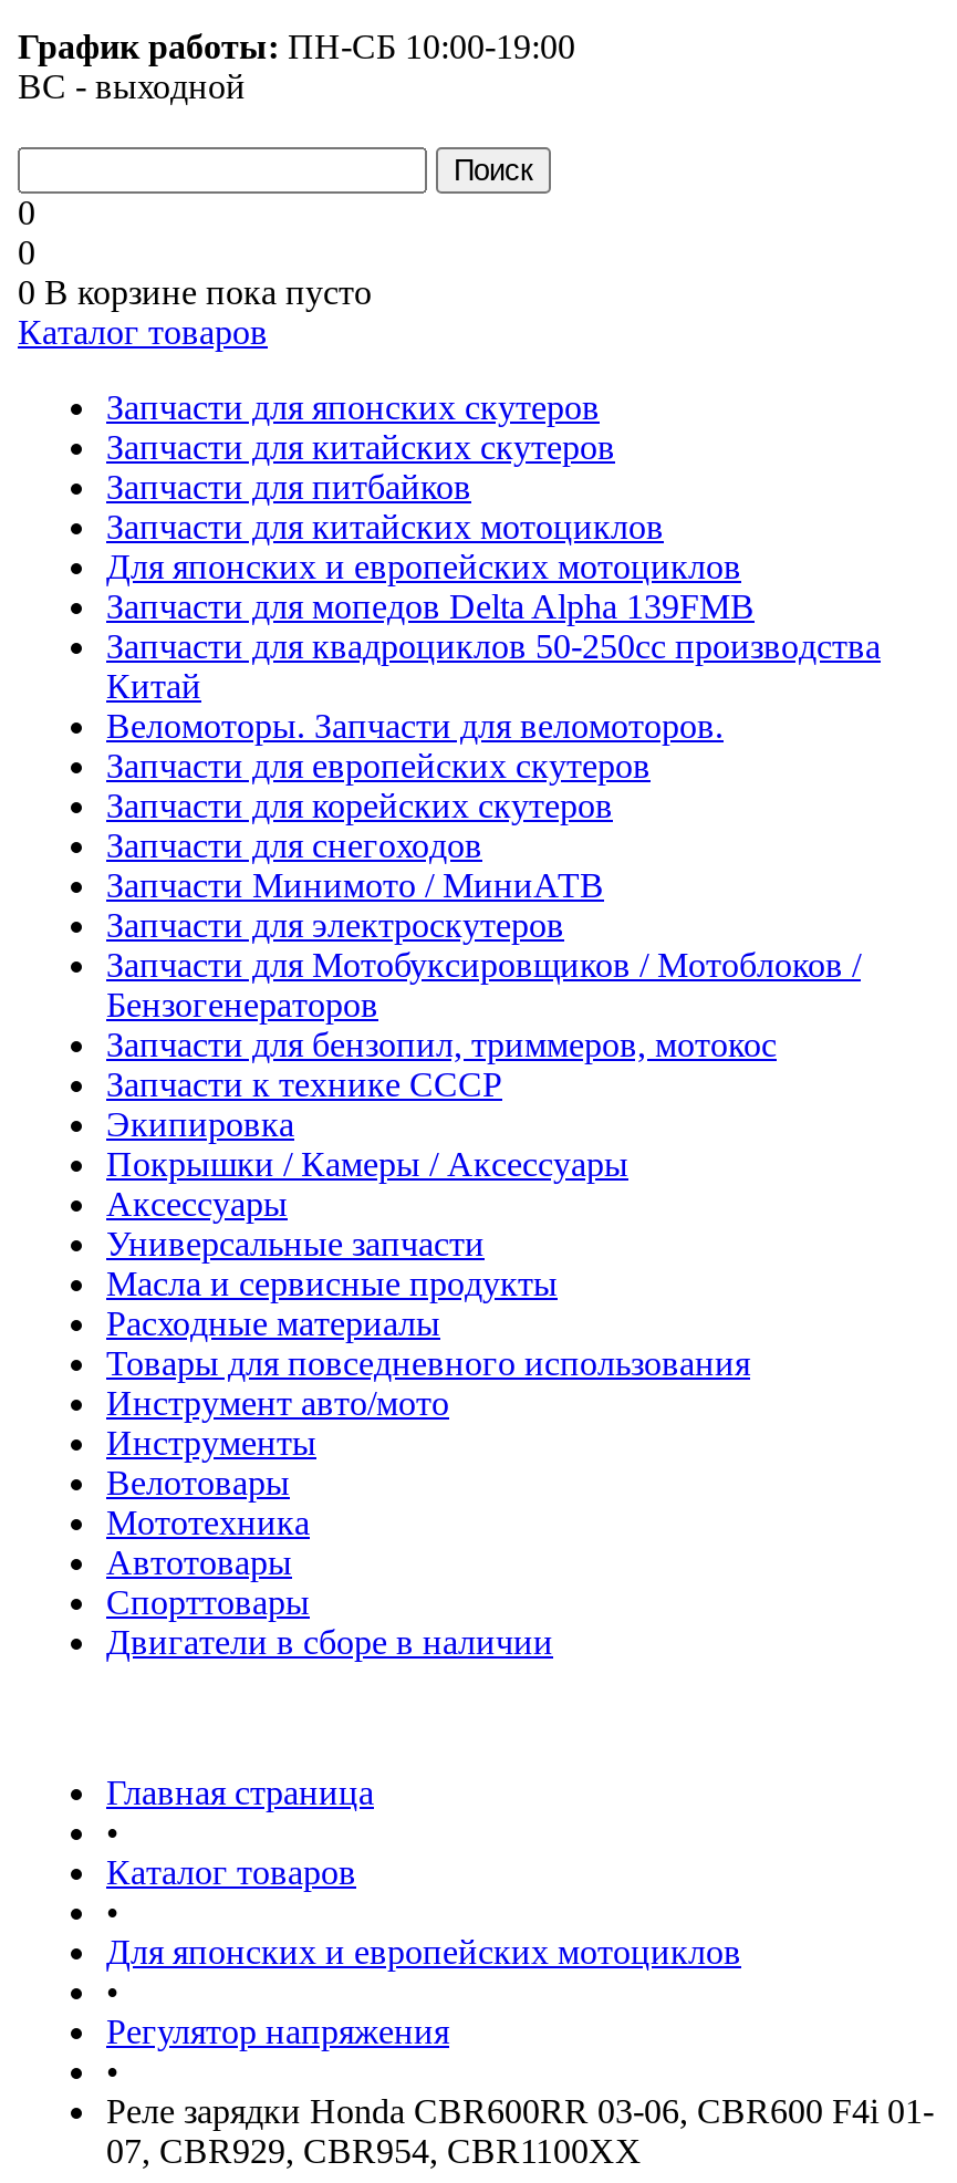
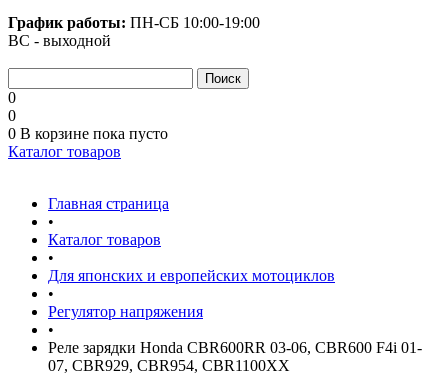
- Запчасти для японских скутеров
- Запчасти для китайских скутеров
- Запчасти для питбайков
- Запчасти для китайских мотоциклов
- Для японских и европейских мотоциклов
- Запчасти для мопедов Delta Alpha 139FMB
- Запчасти для квадроциклов 50-250сс производства
- Китай
- Веломоторы. Запчасти для веломоторов.
- Запчасти для европейских скутеров
- Запчасти для корейских скутеров
- Запчасти для снегоходов
- Запчасти Минимото / МиниАТВ
- Запчасти для электроскутеров
- Запчасти для Мотобуксировщиков / Мотоблоков /
- Бензогенераторов
- Запчасти для бензопил, триммеров, мотокос
- Запчасти к технике СССР
- Экипировка
- Покрышки / Камеры / Аксессуары
- Аксессуары
- Универсальные запчасти
- Масла и сервисные продукты
- Расходные материалы
- Товары для повседневного использования
- Инструмент авто/мото
- Инструменты
- Велотовары
- Мототехника
- Автотовары
- Спорттовары
- Двигатели в сборе в наличии
